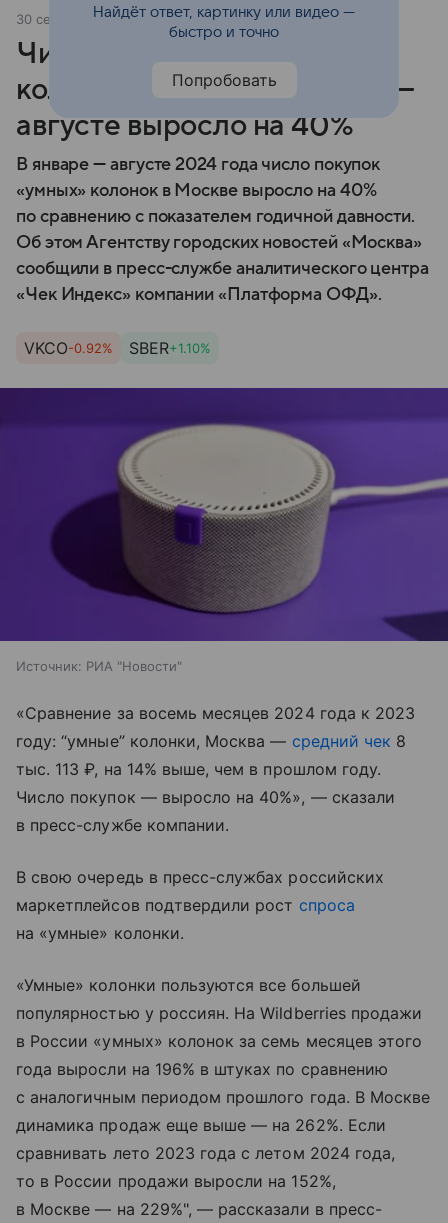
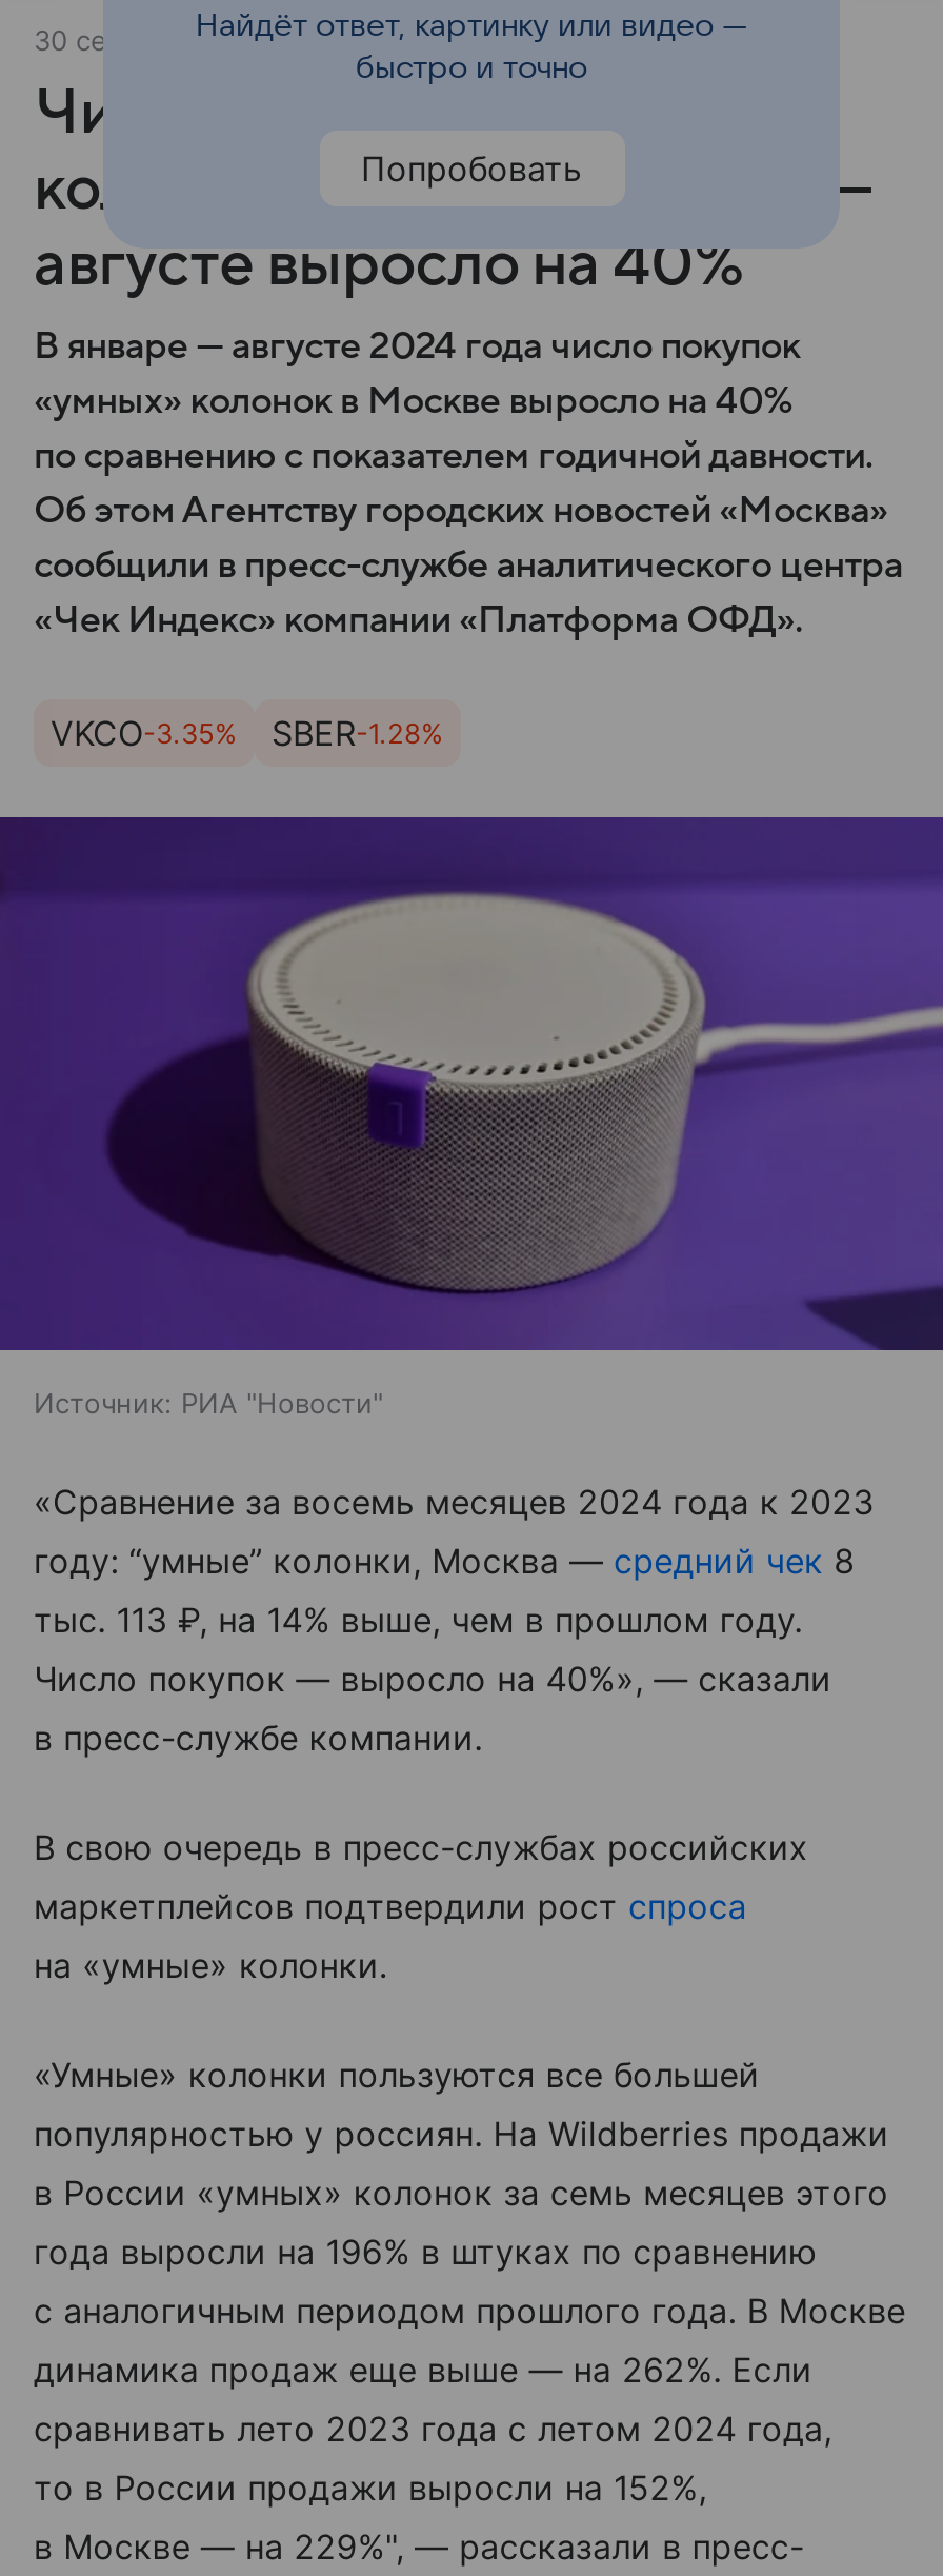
- VKCO-0.92%
+ VKCO-3.35%

- SBER+1.10%
+ SBER-1.28%
